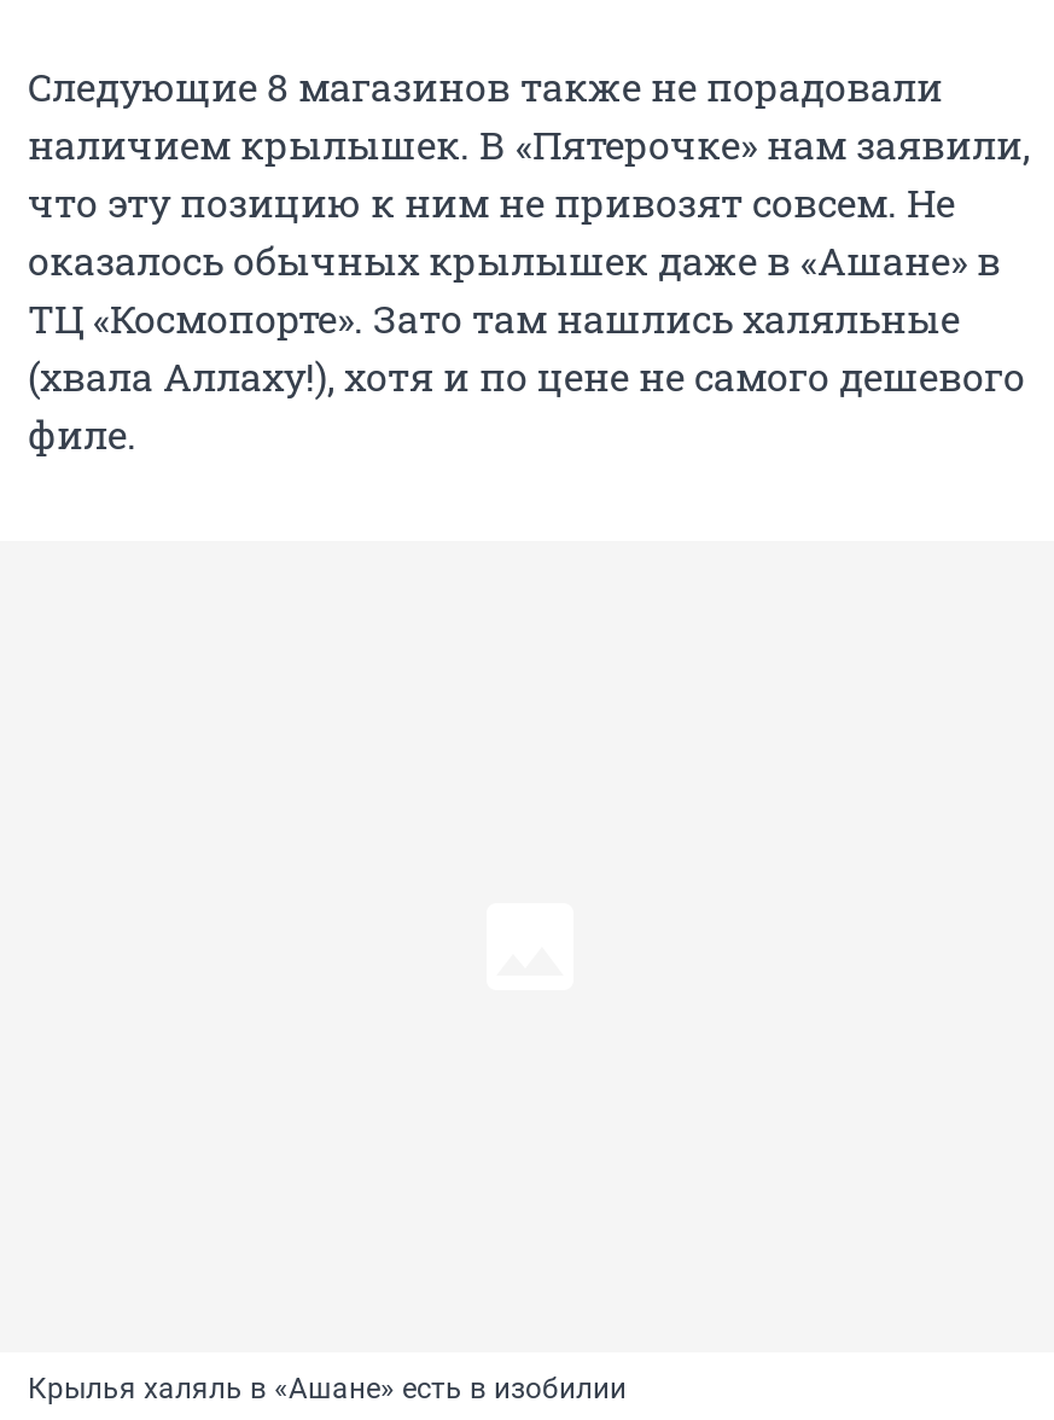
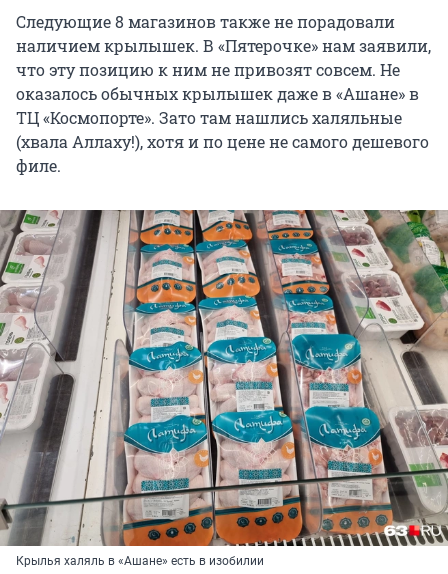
+ [image]
